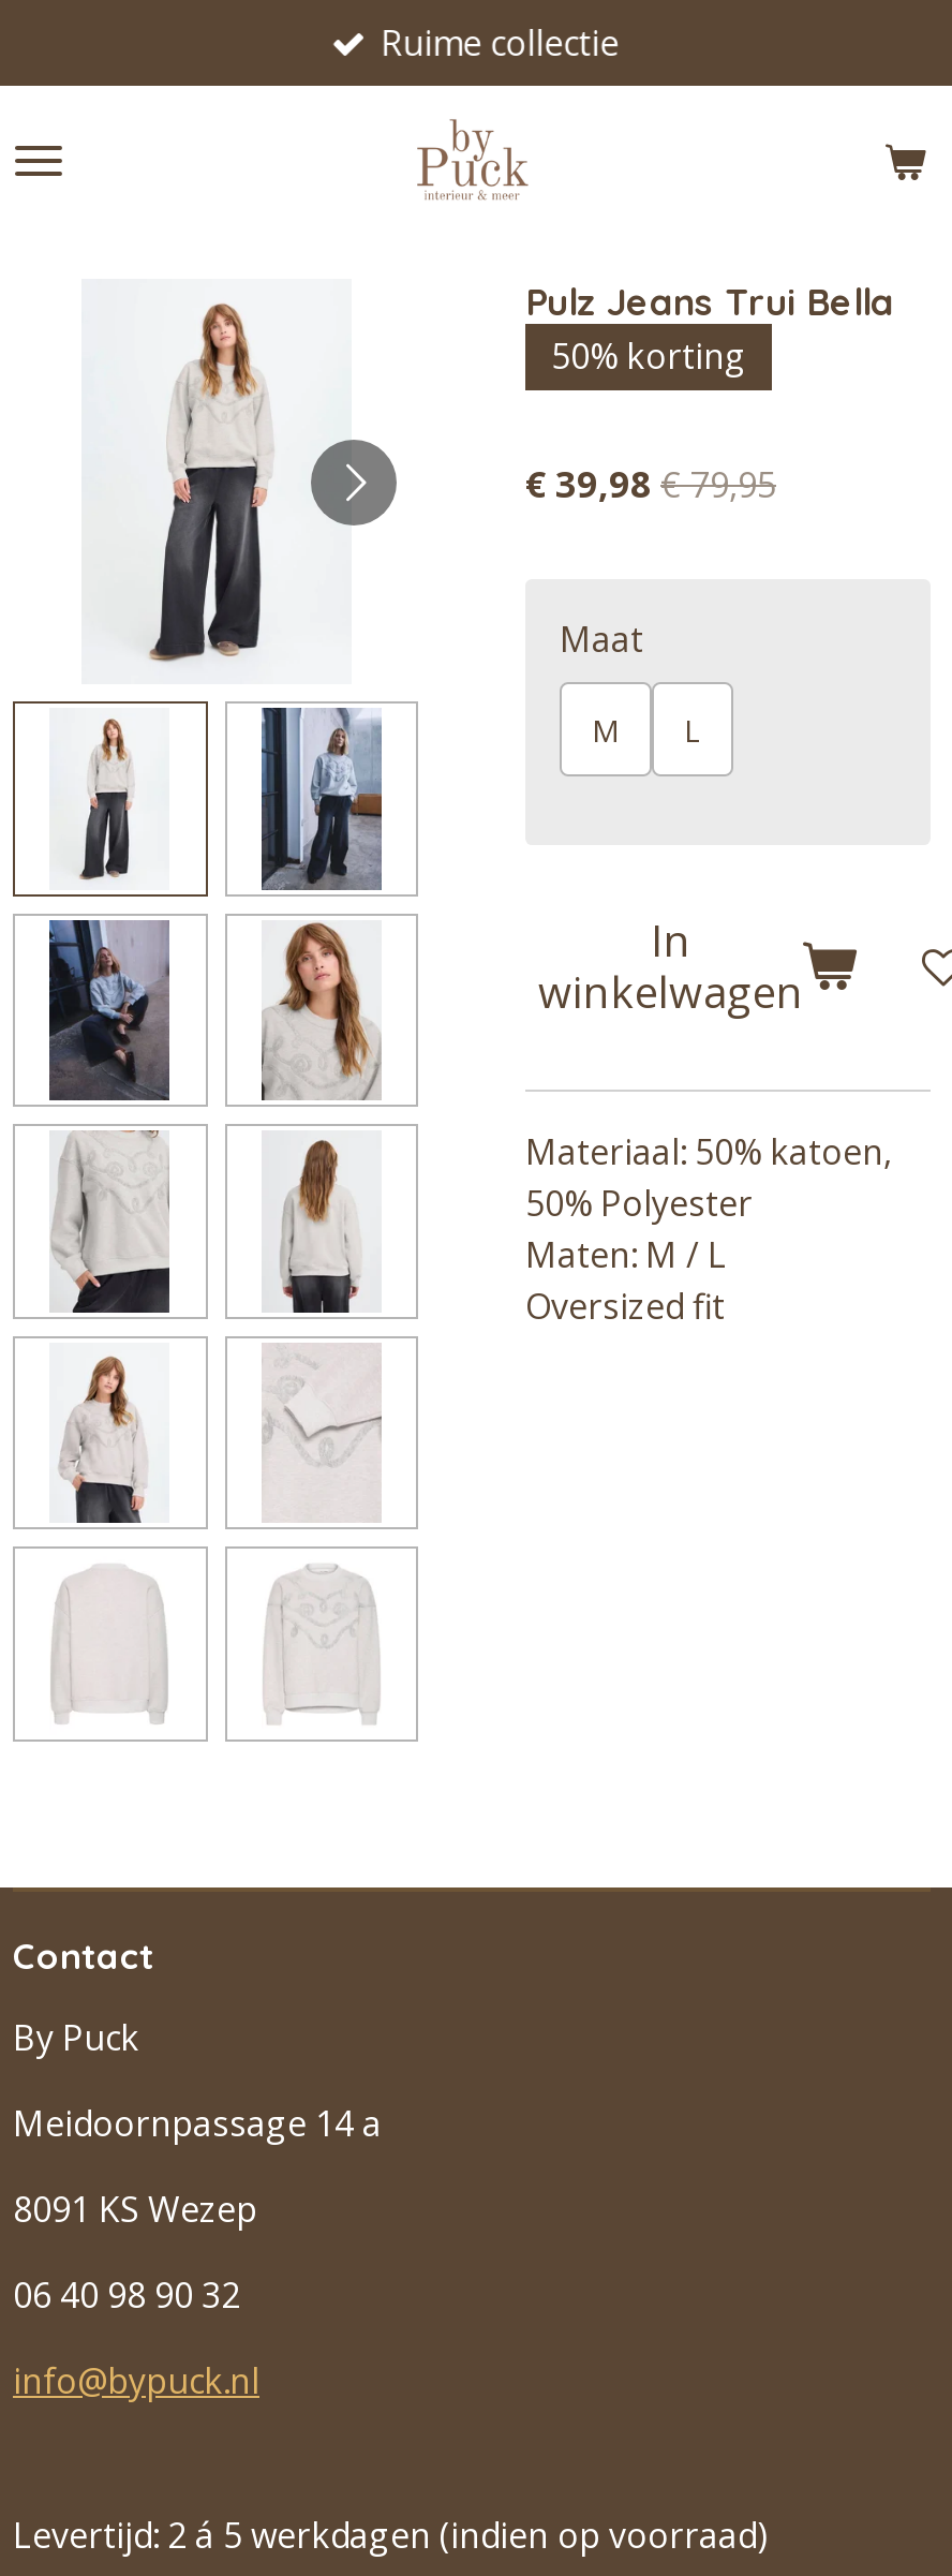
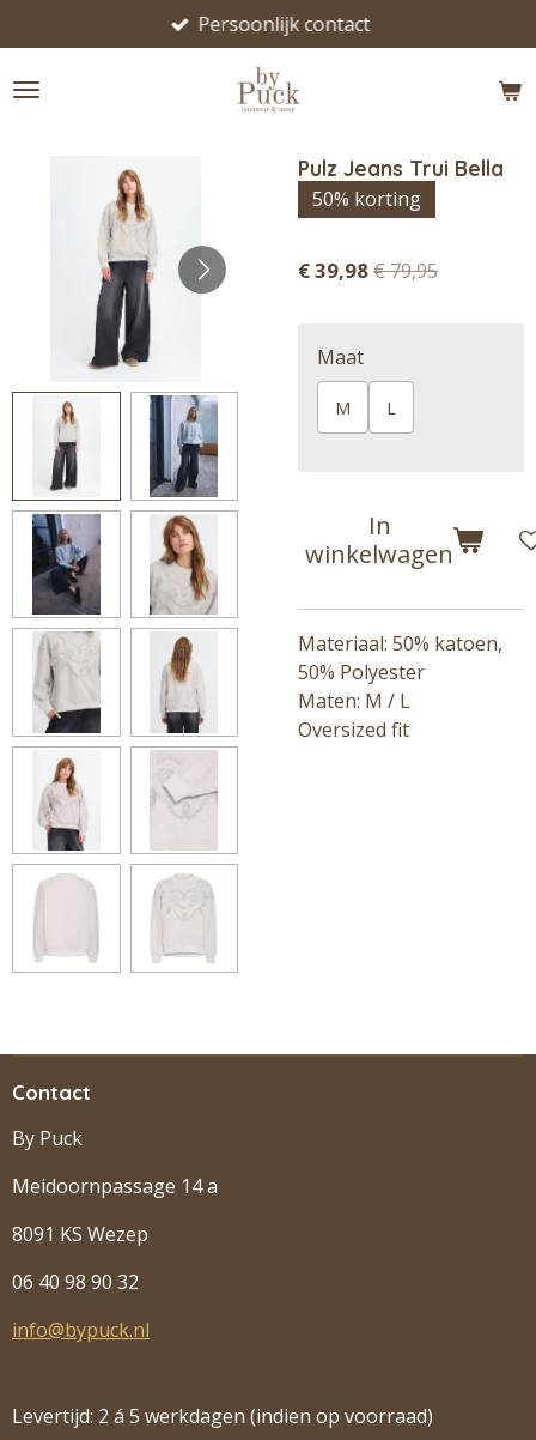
- Ruime collectie
+ Persoonlijk contact
